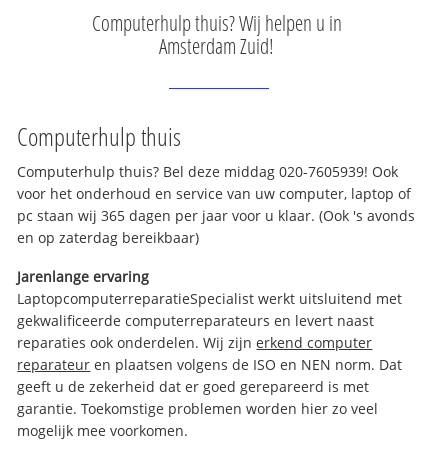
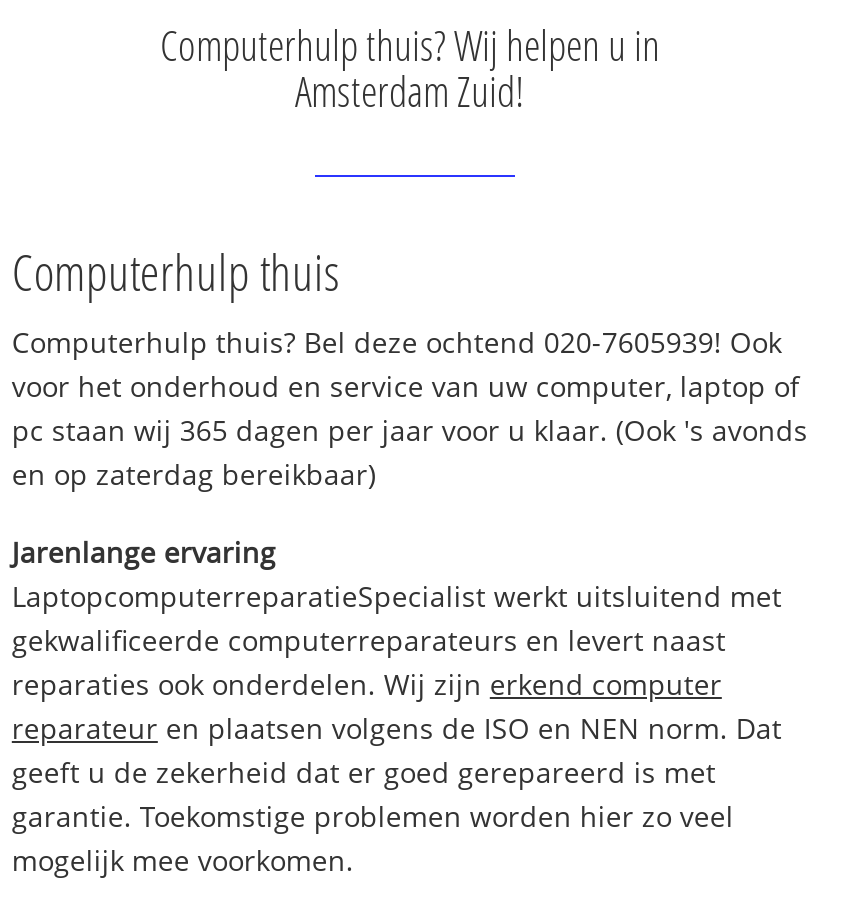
- Computerhulp thuis? Bel deze middag 020-7605939! Ook
+ Computerhulp thuis? Bel deze ochtend 020-7605939! Ook
